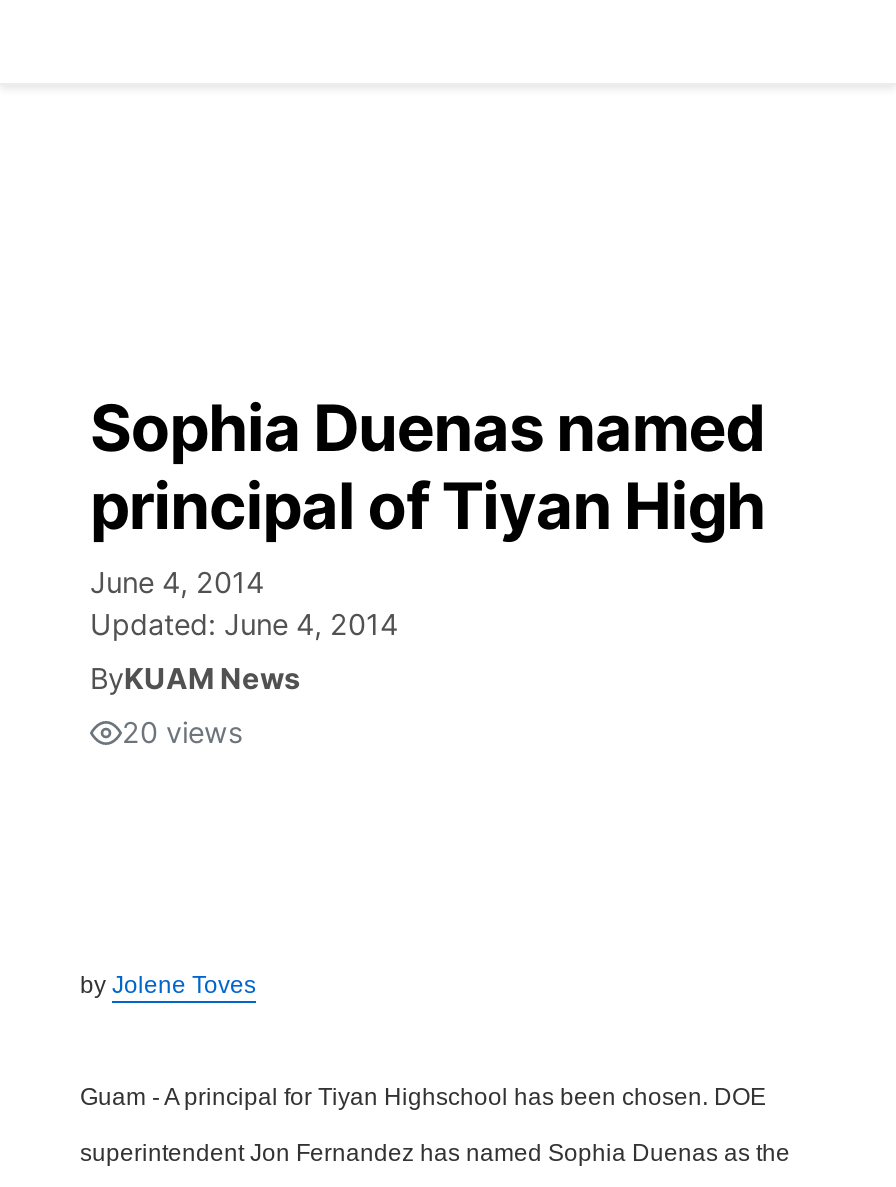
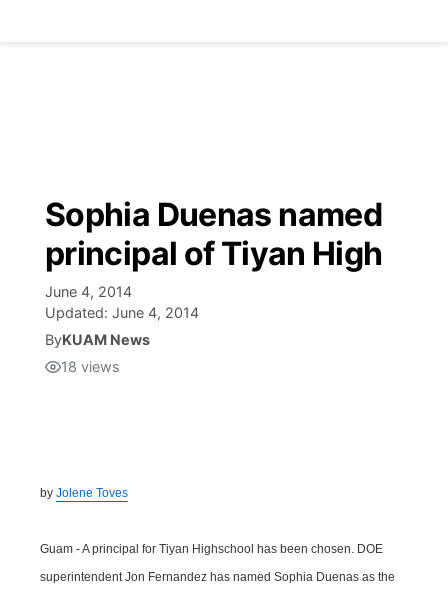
- 20 views
+ 18 views
